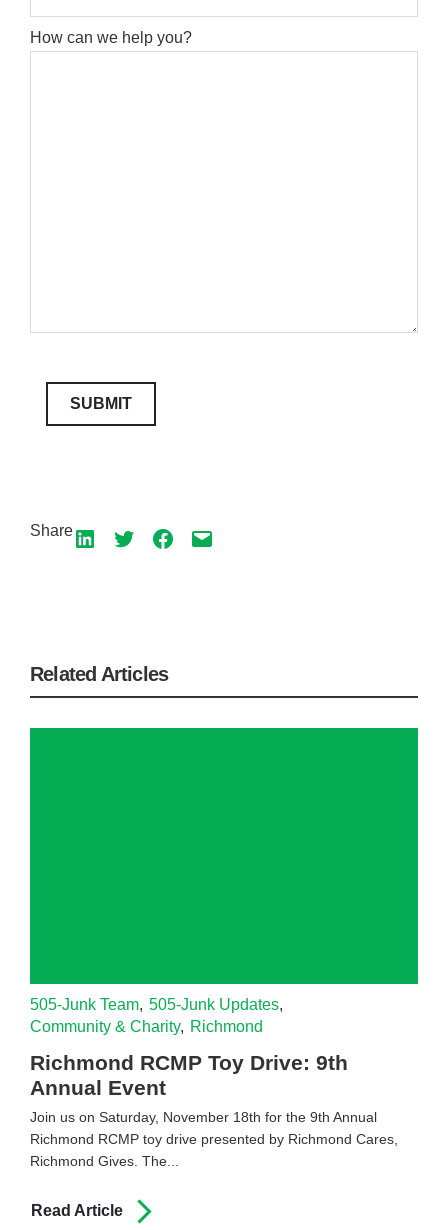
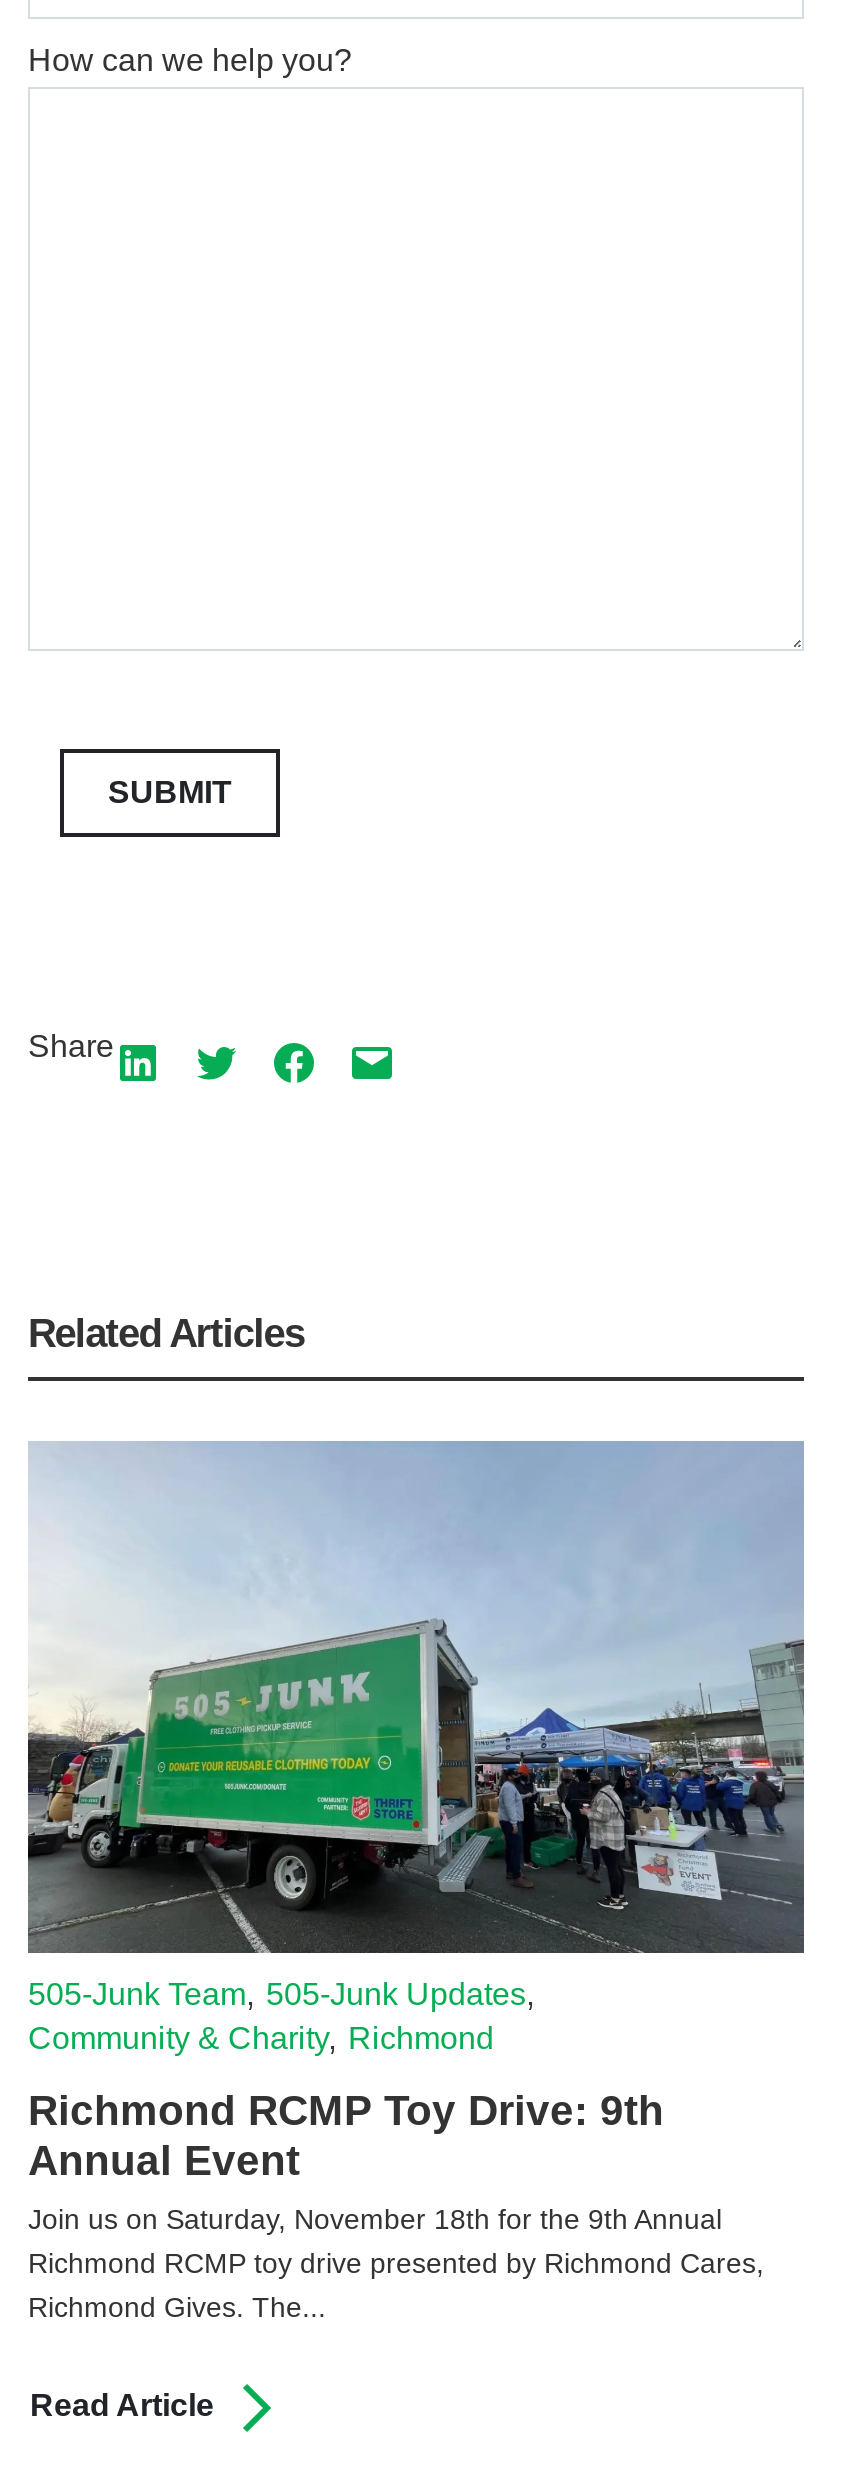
+ [image]
